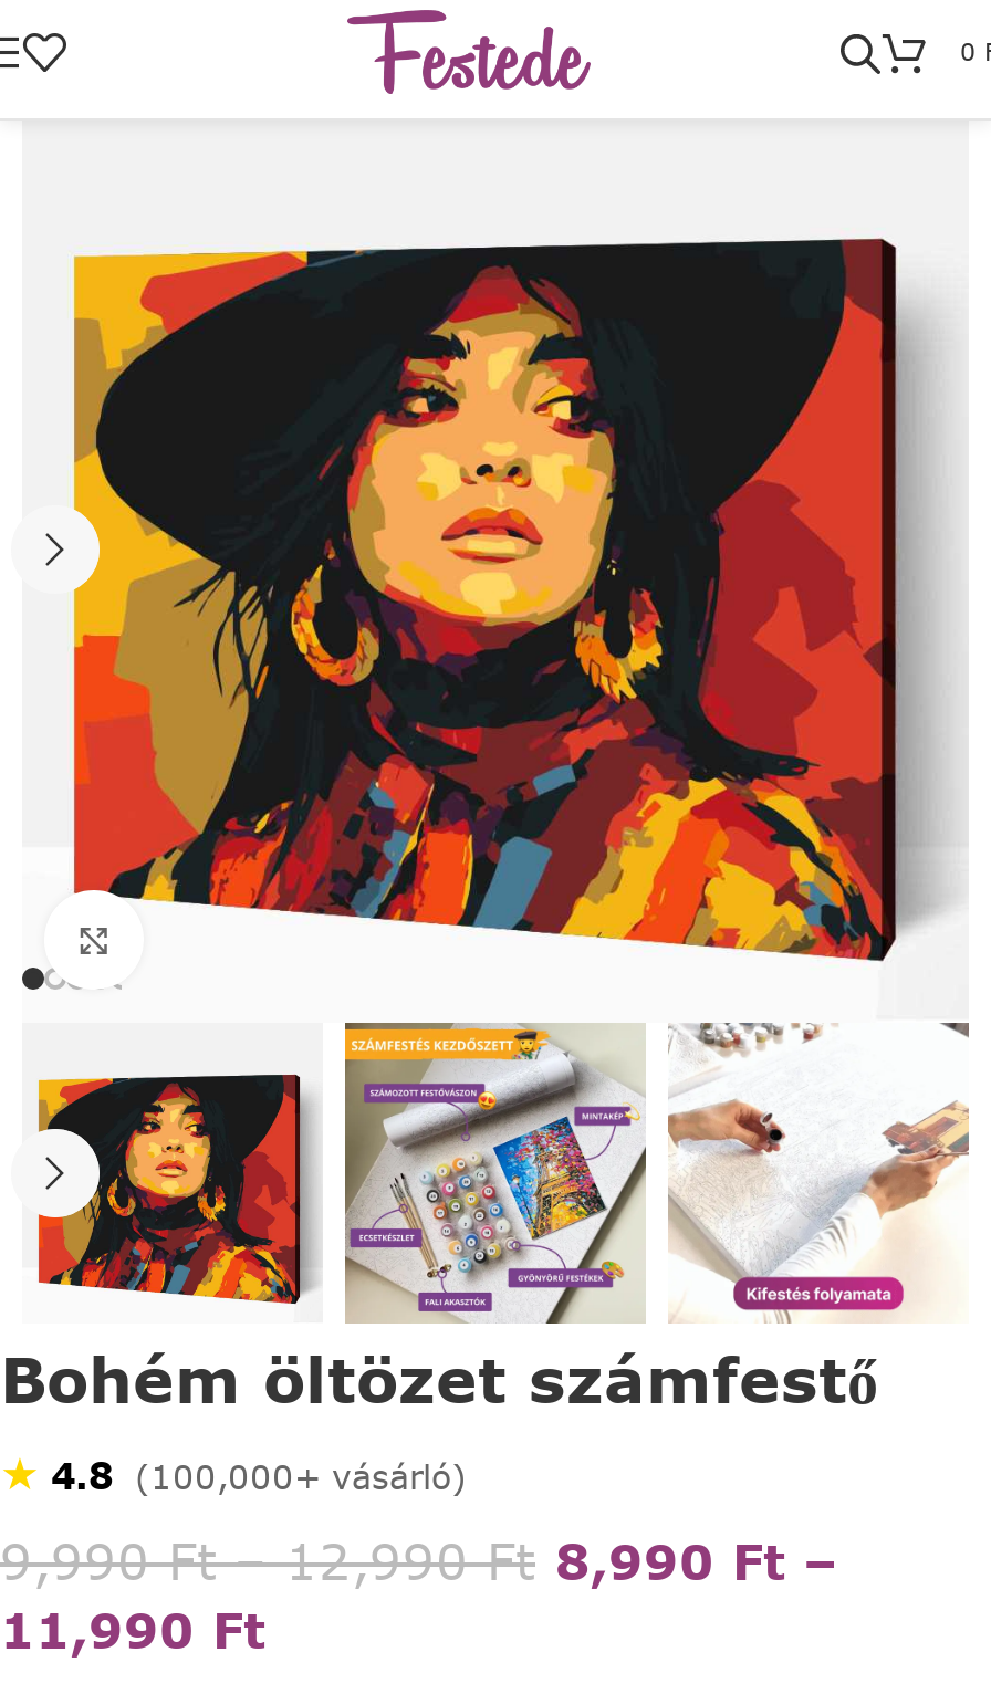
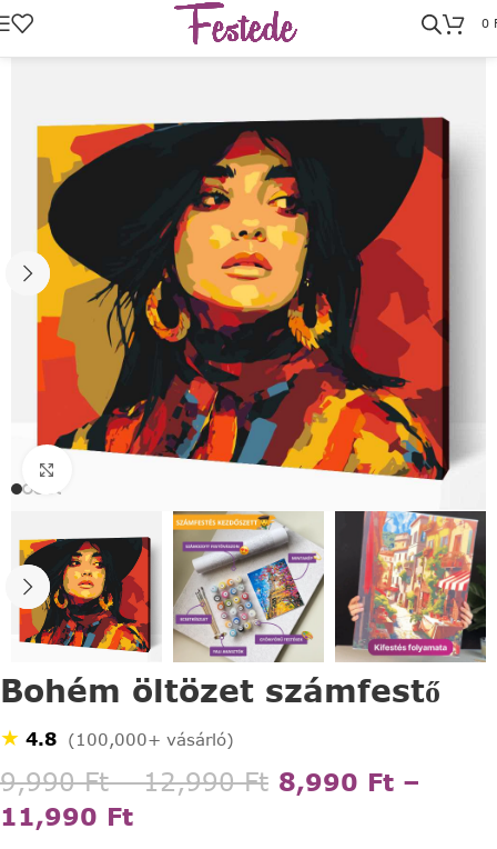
- [image]
+ [image]
